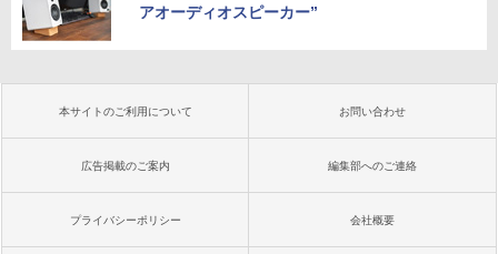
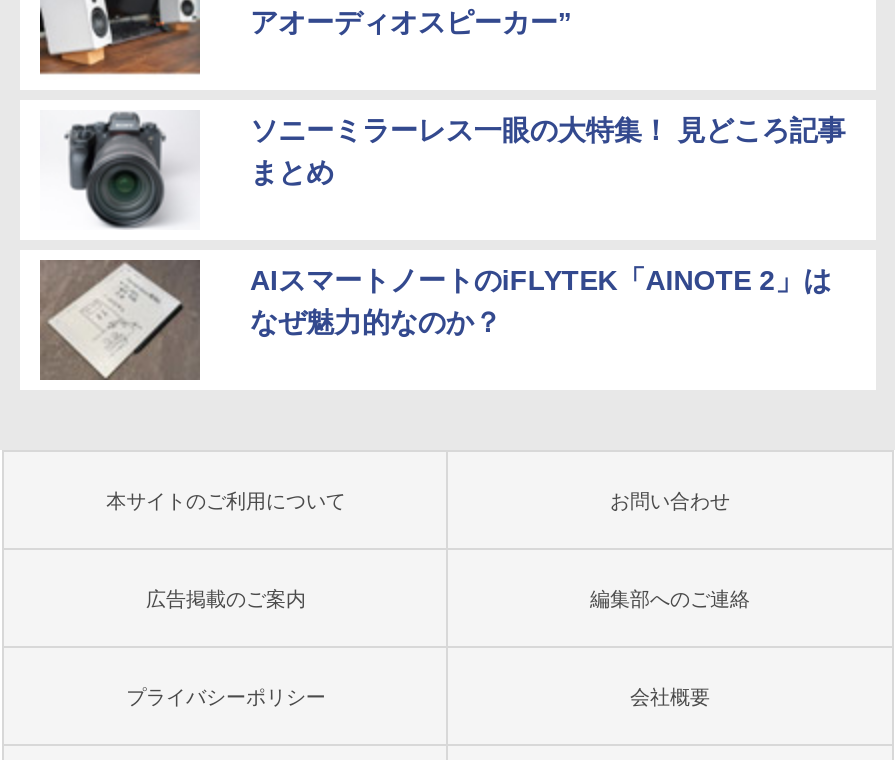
+ [image]

+ [image]
+ ソニーミラーレス一眼の大特集！ 見どころ記事
+ まとめ
+ AIスマートノートのiFLYTEK「AINOTE 2」は
+ なぜ魅力的なのか？
